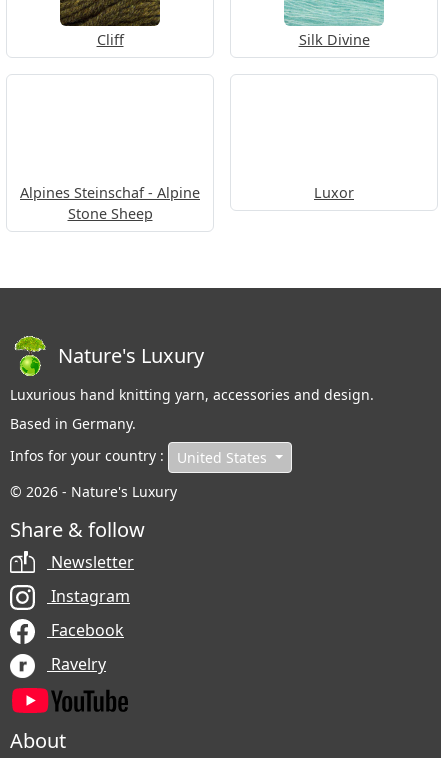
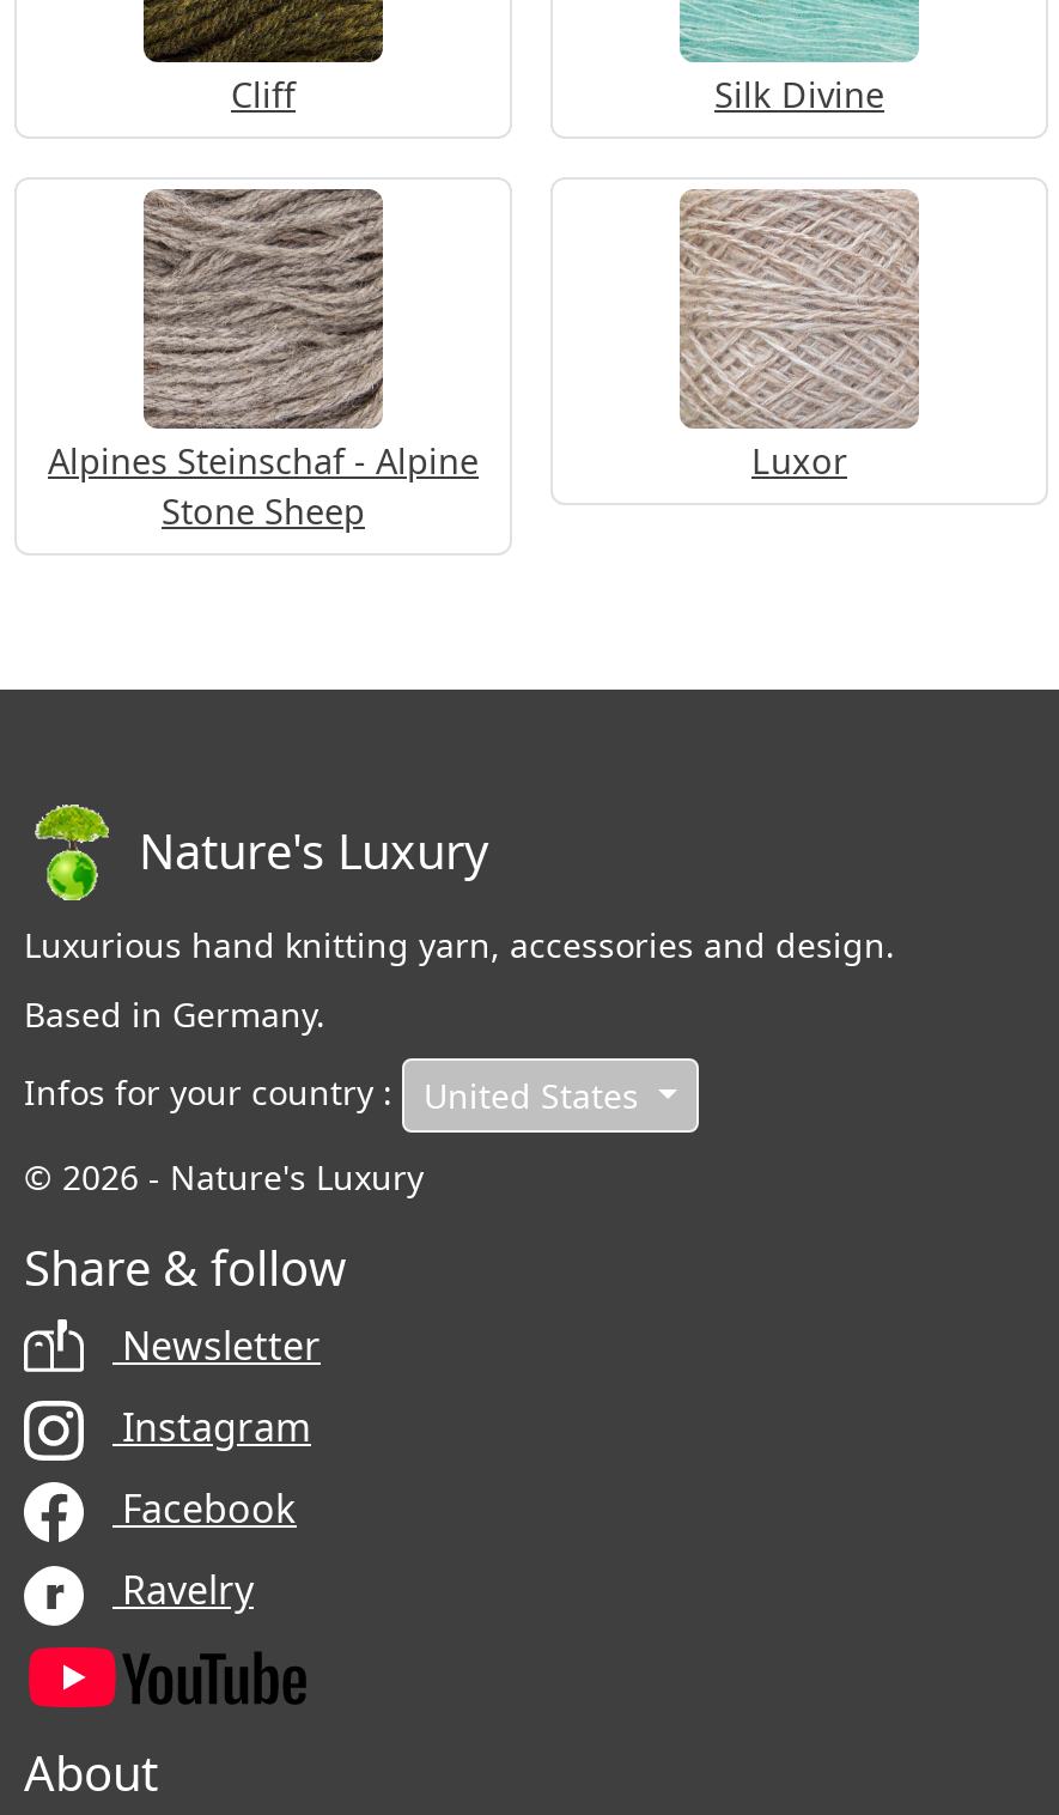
+ [image]

+ [image]
